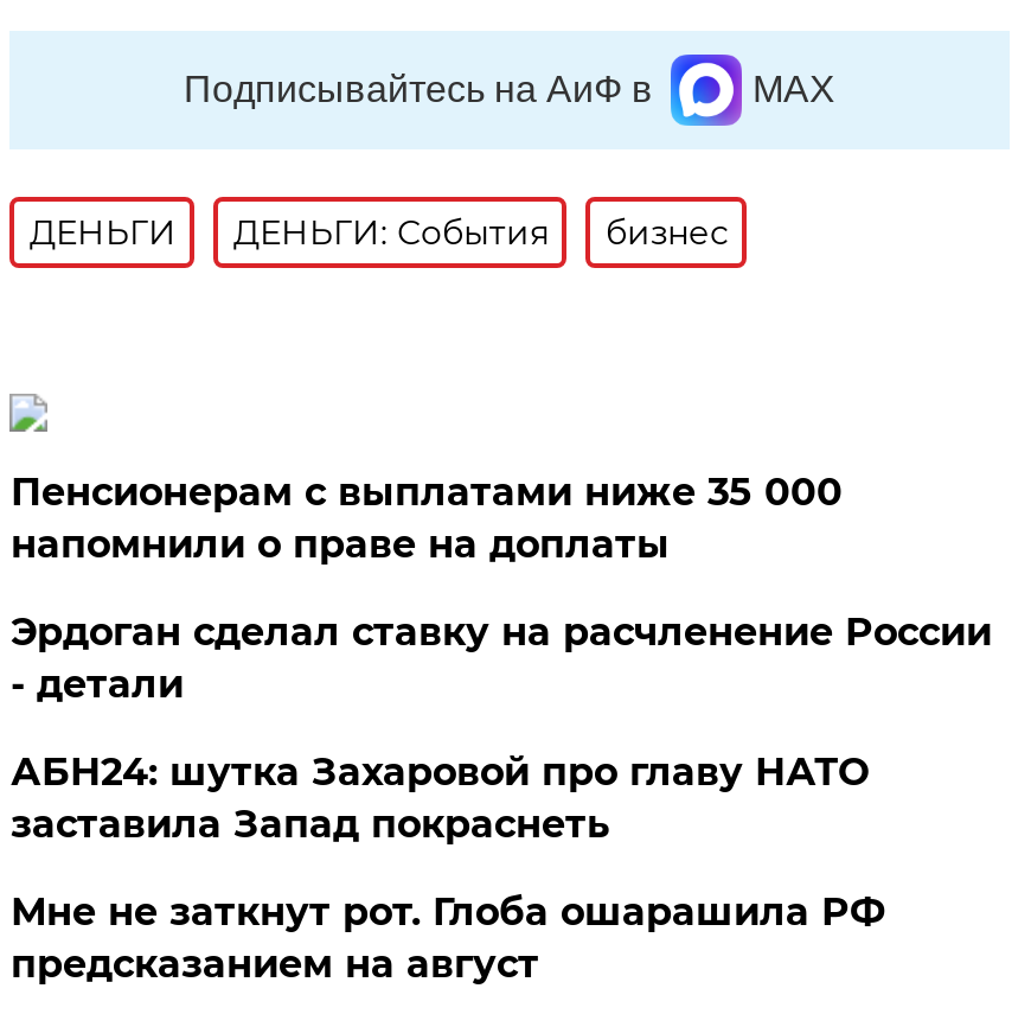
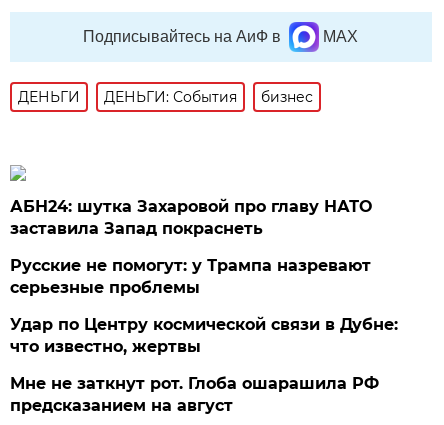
- Пенсионерам с выплатами ниже 35 000
- напомнили о праве на доплаты
- Эрдоган сделал ставку на расчленение России
- - детали

moved up: АБН24: шутка Захаровой про главу НАТО | заставила Запад покраснеть

+ Русские не помогут: у Трампа назревают
+ серьезные проблемы
+ Удар по Центру космической связи в Дубне:
+ что известно, жертвы
